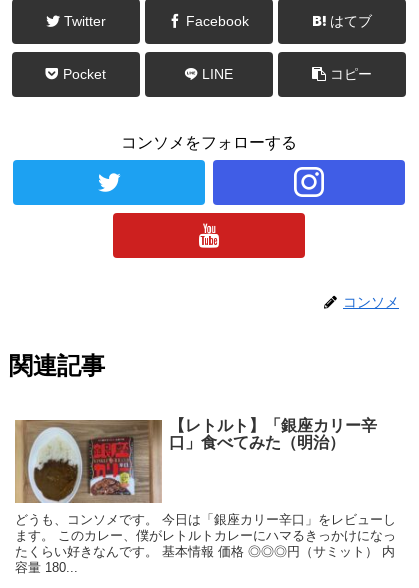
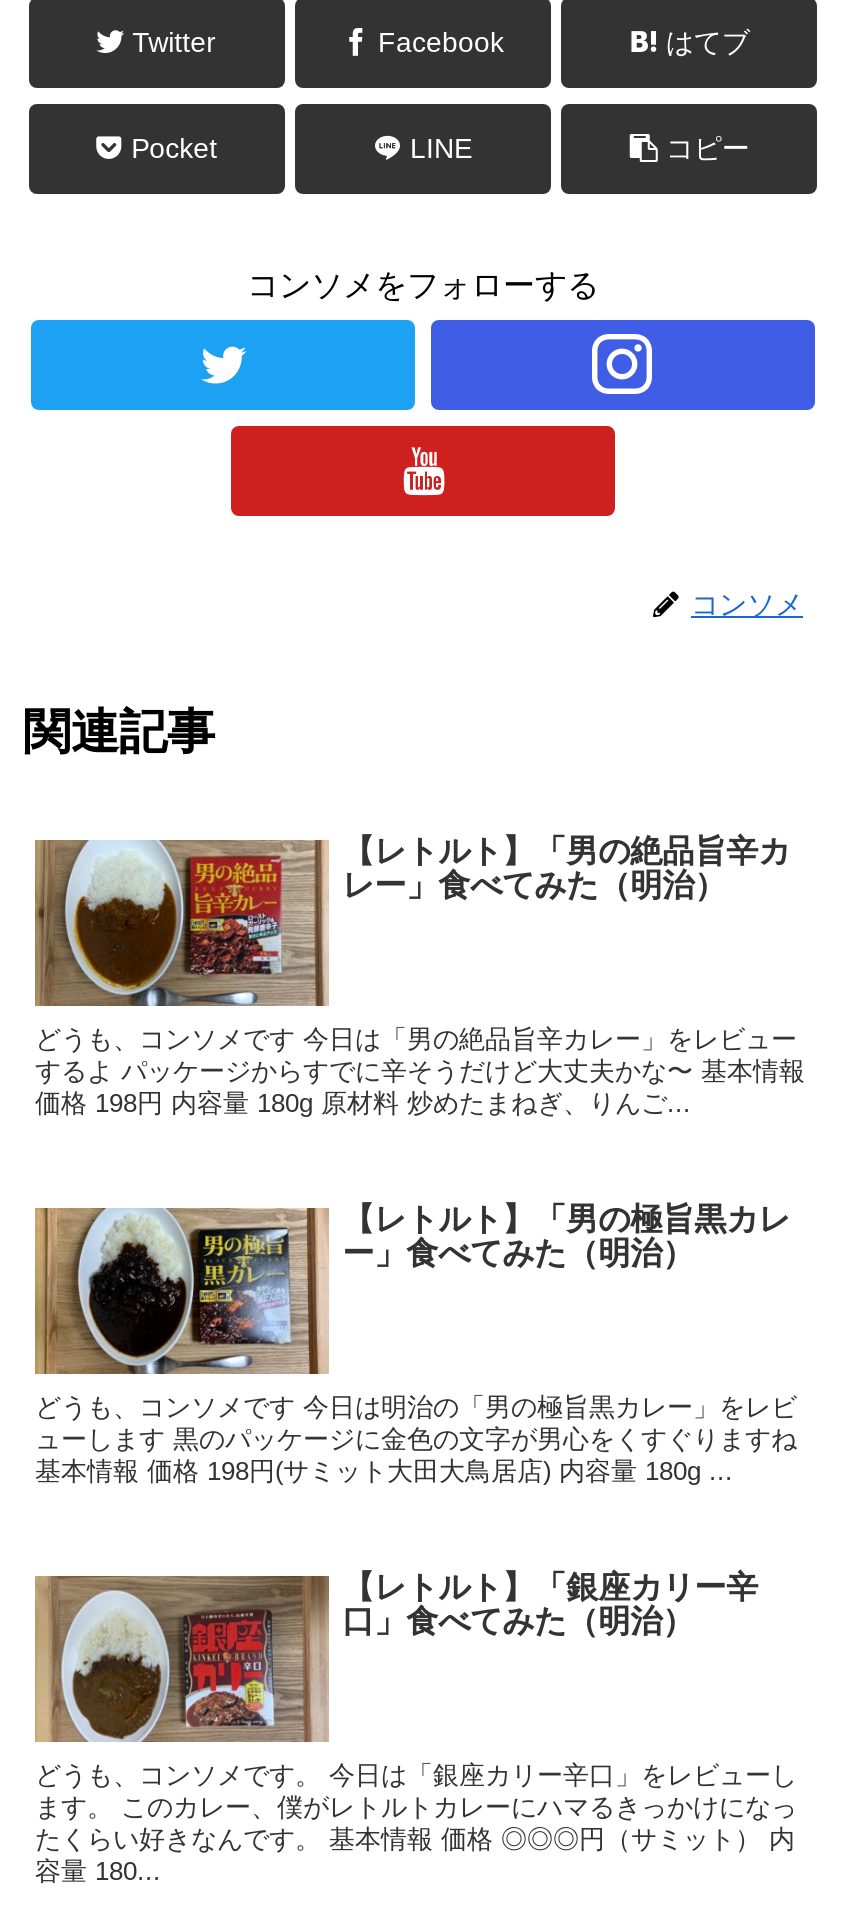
+ [image]
+ どうも、コンソメです 今日は明治の「男の極旨黒カレー」をレビ
+ ューします 黒のパッケージに金色の文字が男心をくすぐりますね
+ 基本情報 価格 198円(サミット大田大鳥居店) 内容量 180g ...

+ [image]
+ どうも、コンソメです 今日は「男の絶品旨辛カレー」をレビュー
+ するよ パッケージからすでに辛そうだけど大丈夫かな〜 基本情報
+ 価格 198円 内容量 180g 原材料 炒めたまねぎ、りんご...
+ 【レトルト】「男の極旨黒カレ
+ ー」食べてみた（明治）

+ 【レトルト】「男の絶品旨辛カ
+ レー」食べてみた（明治）
